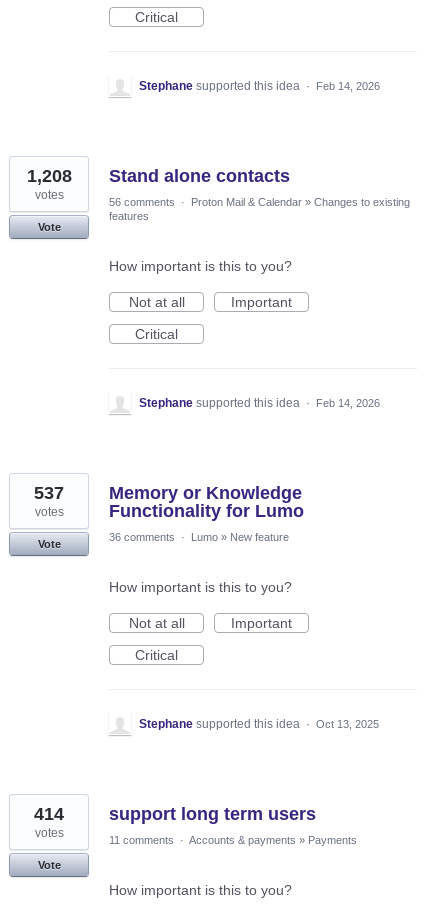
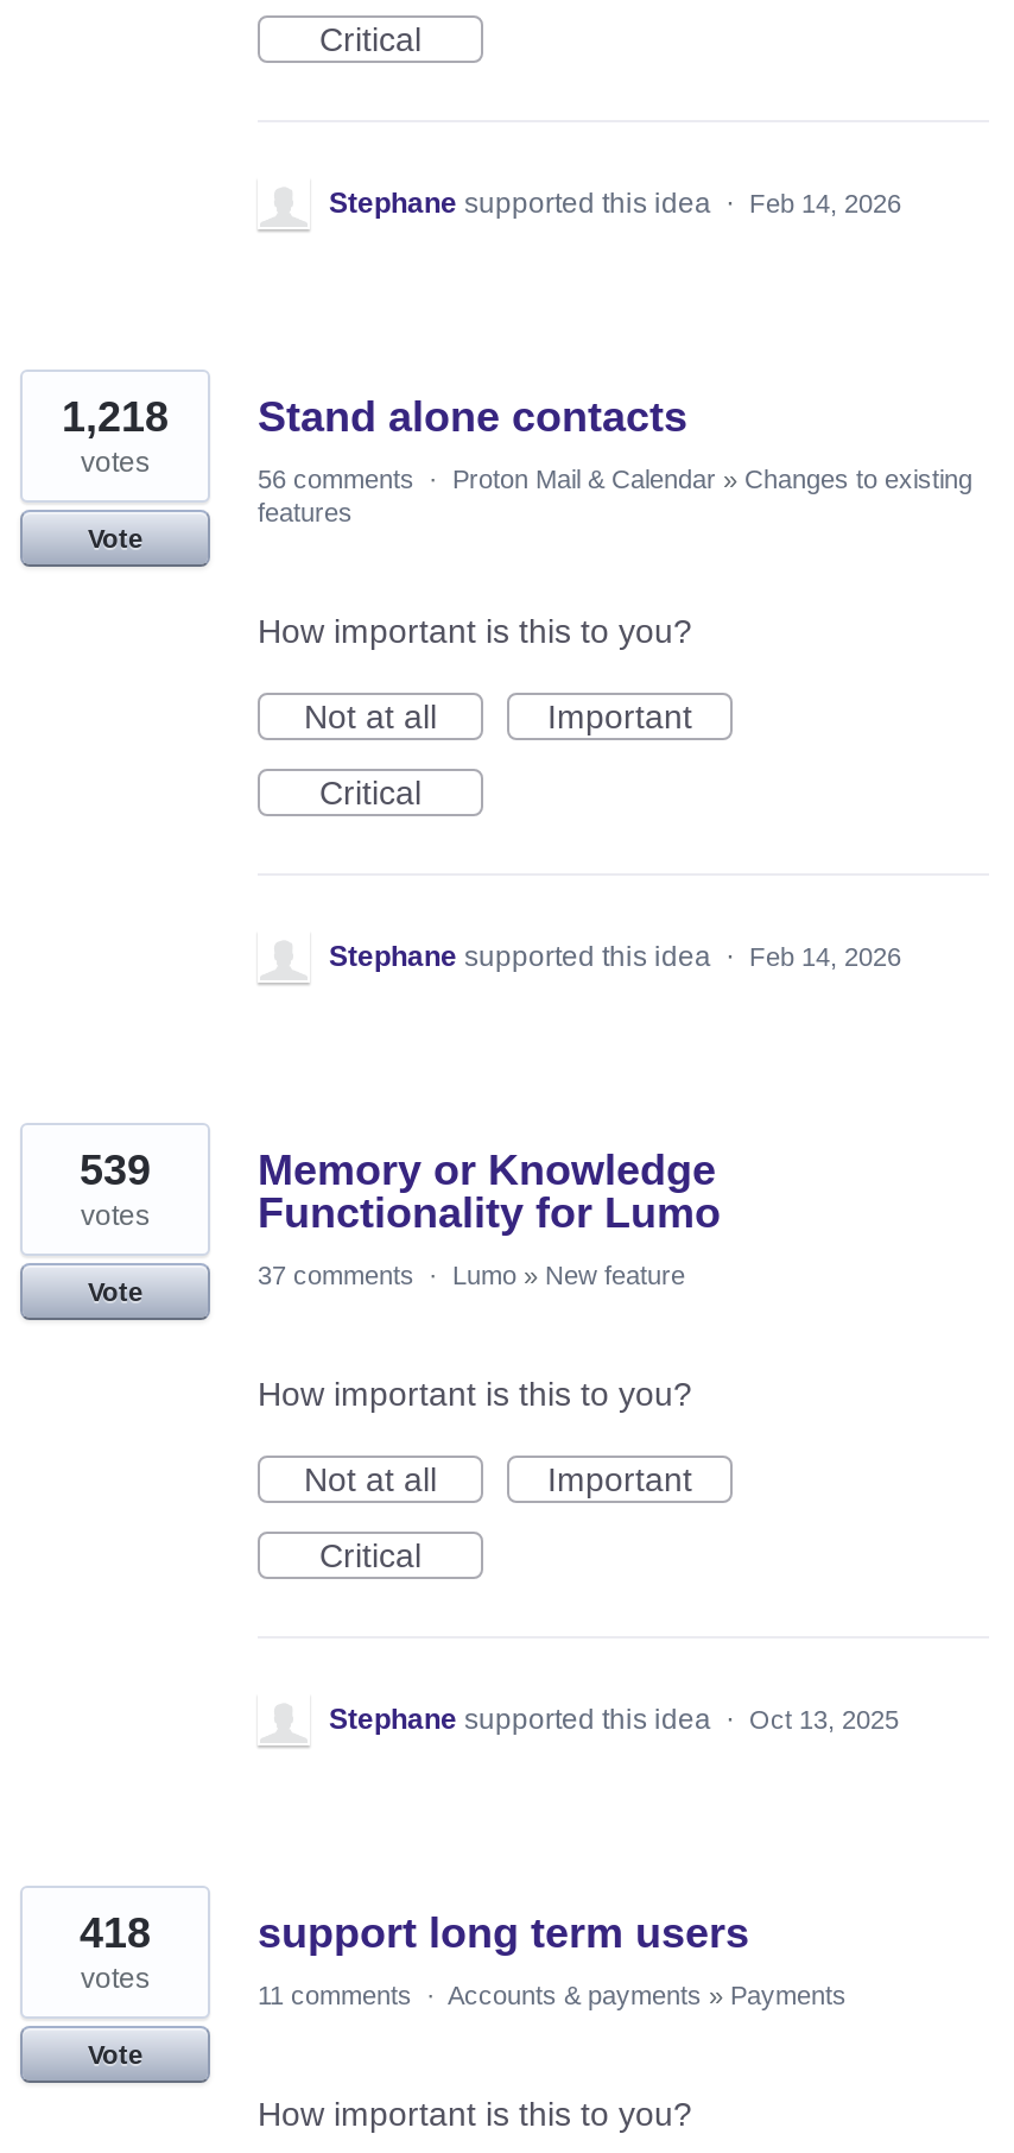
- 1,208 Stand alone contacts
+ 1,218 Stand alone contacts

- 537
+ 539

- 36 comments · Lumo » New feature
+ 37 comments · Lumo » New feature

- 414
+ 418
